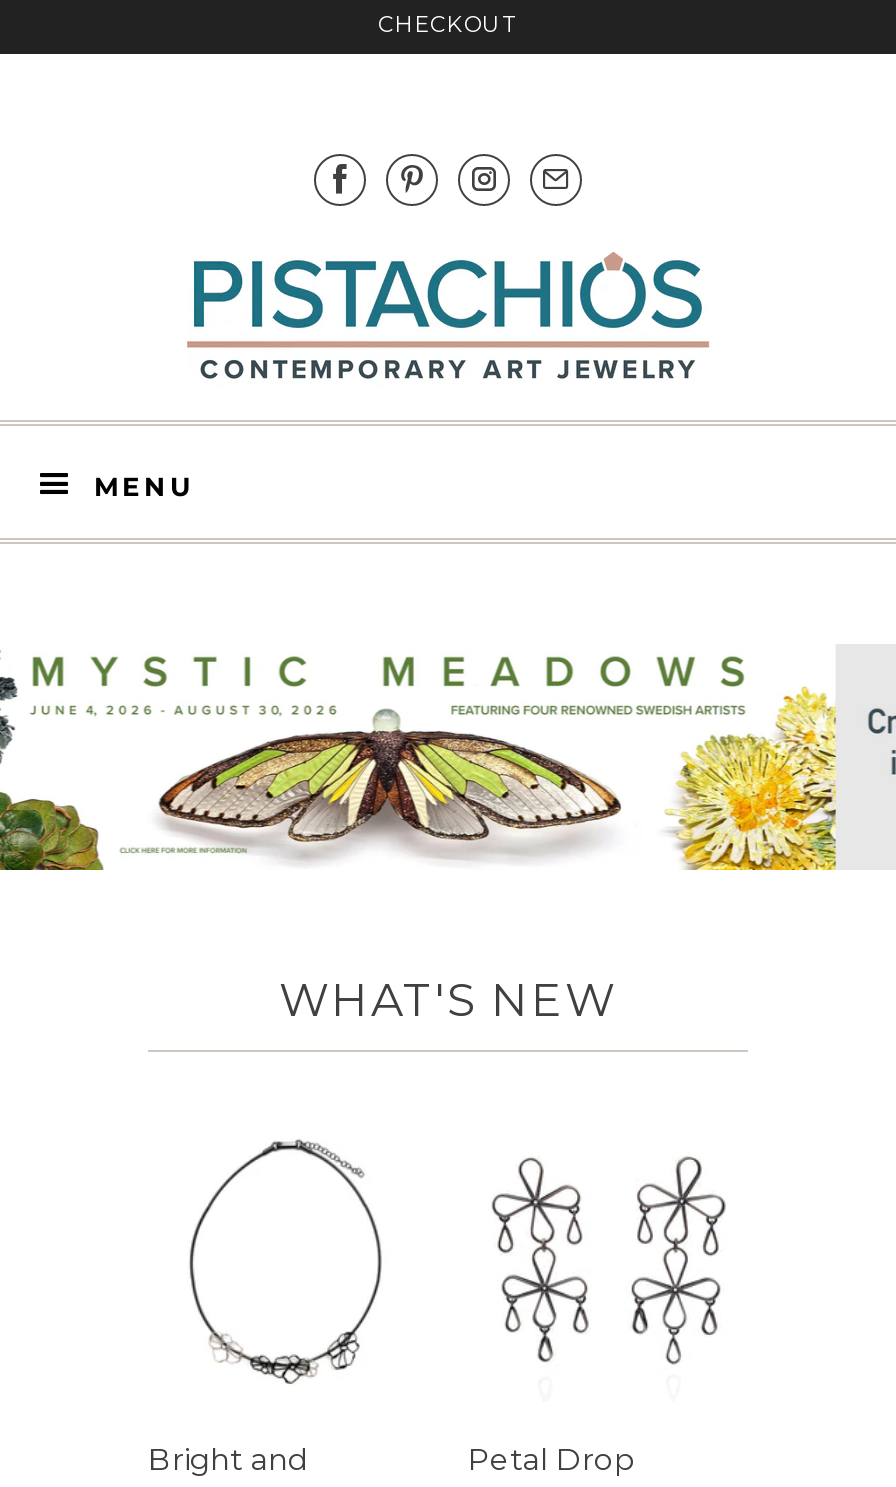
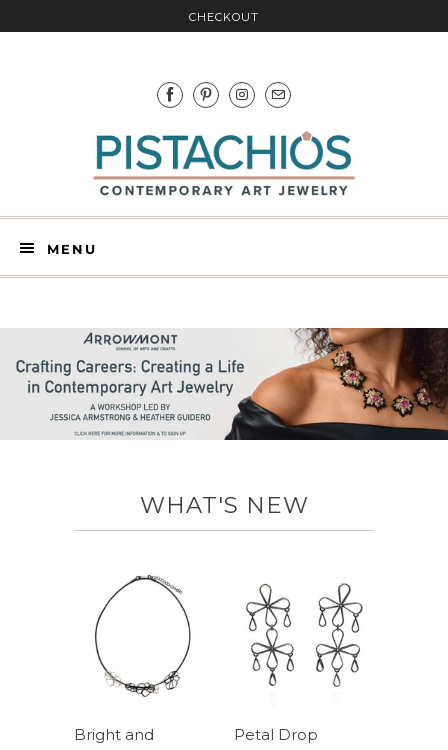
- [image]
+ [image]
